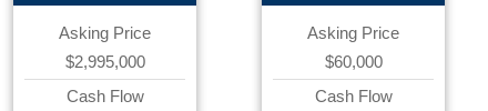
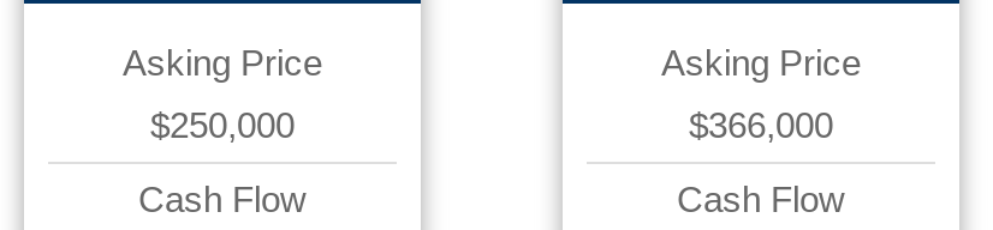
- $2,995,000
+ $250,000

- $60,000
+ $366,000
